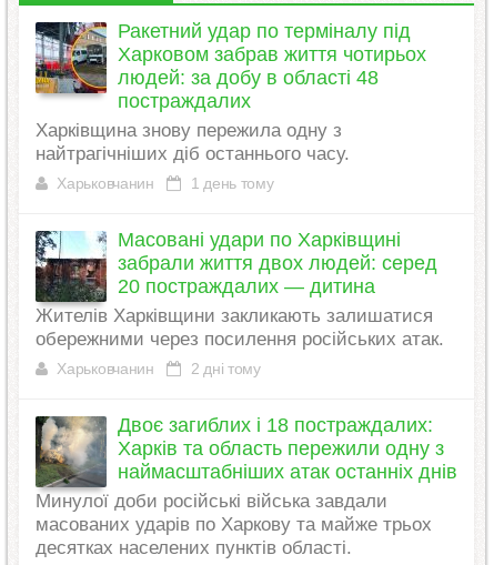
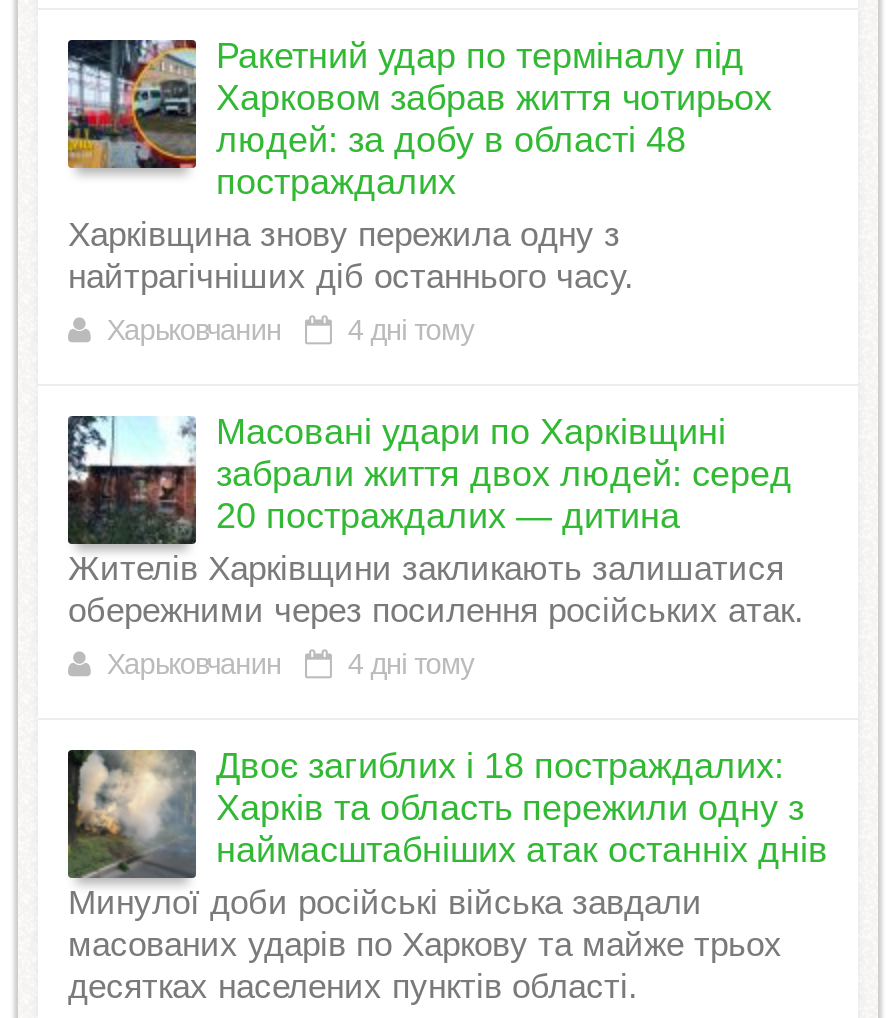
- Харьковчанин 1 день тому
+ Харьковчанин 4 дні тому

- Харьковчанин 2 дні тому
+ Харьковчанин 4 дні тому
